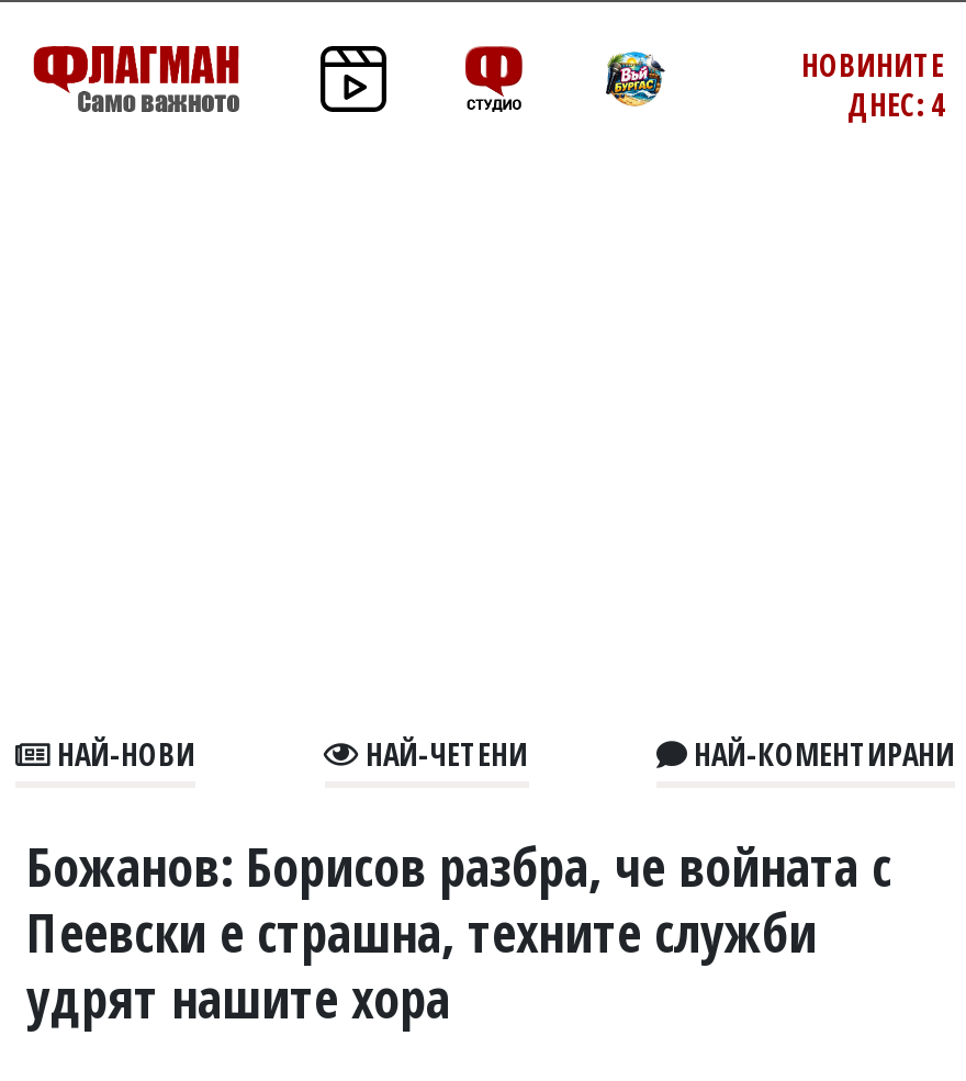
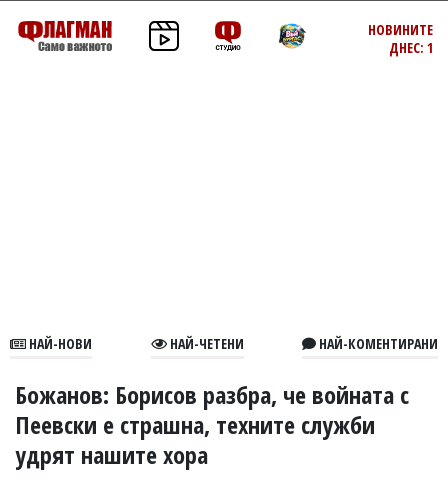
- ДНЕС: 4
+ ДНЕС: 1
